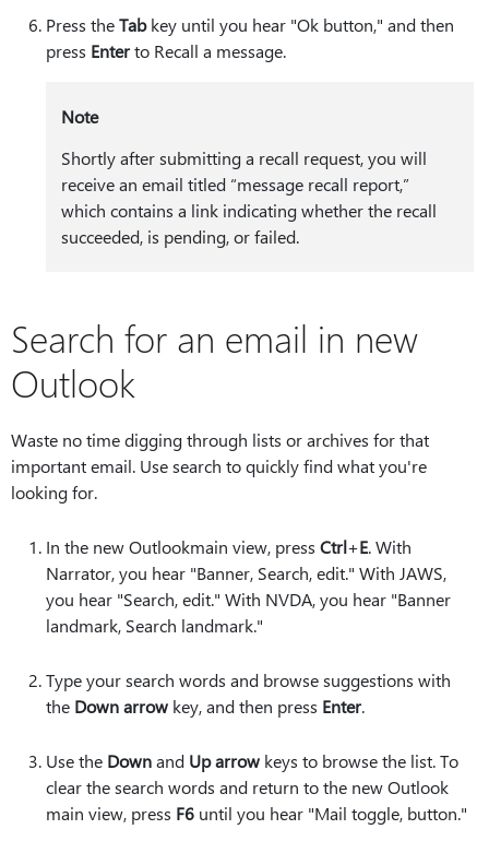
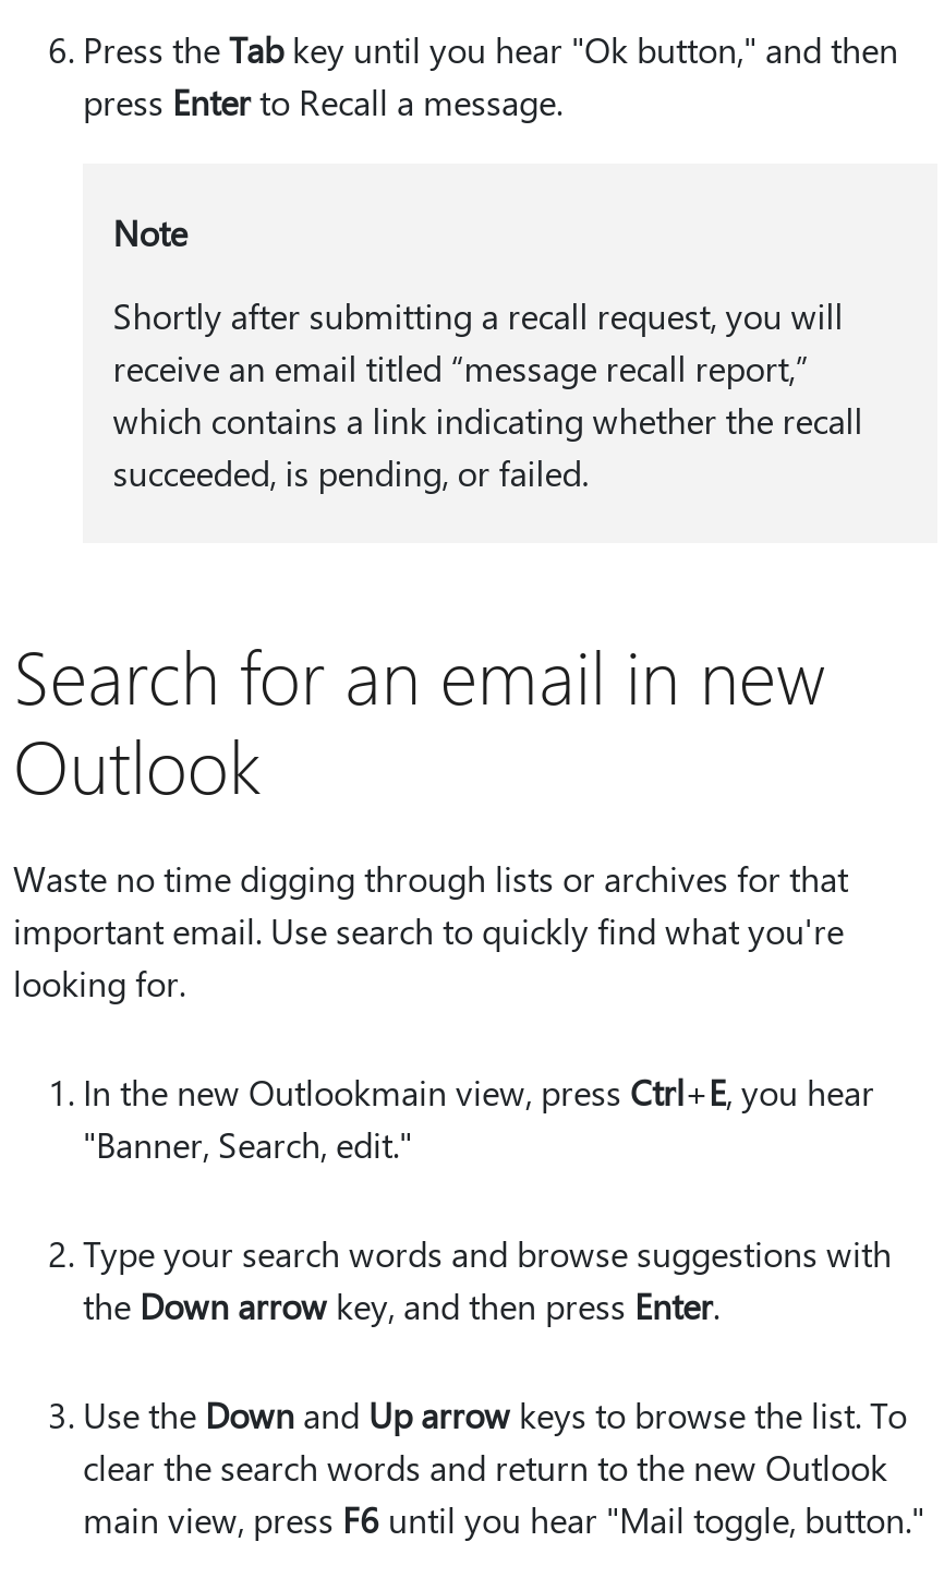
- In the new Outlookmain view, press Ctrl+E. With
- Narrator, you hear "Banner, Search, edit." With JAWS,
- you hear "Search, edit." With NVDA, you hear "Banner
- landmark, Search landmark."
+ In the new Outlookmain view, press Ctrl+E, you hear
+ "Banner, Search, edit."
